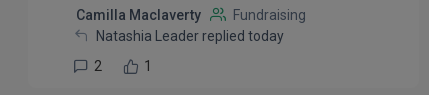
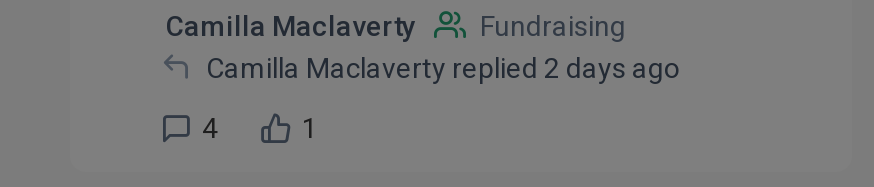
- Natashia Leader replied today
+ Camilla Maclaverty replied 2 days ago

- 2
+ 4
